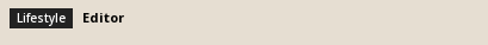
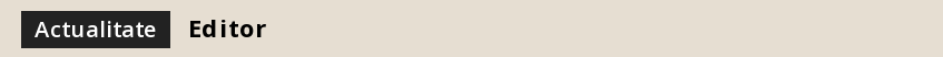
- Lifestyle
+ Actualitate
